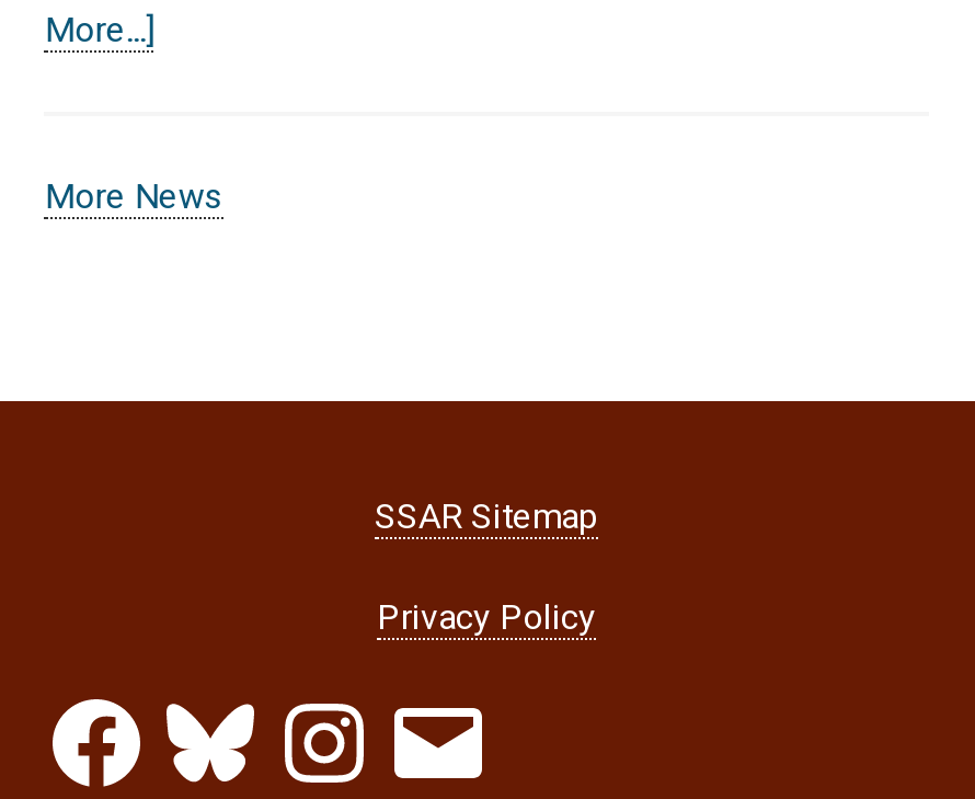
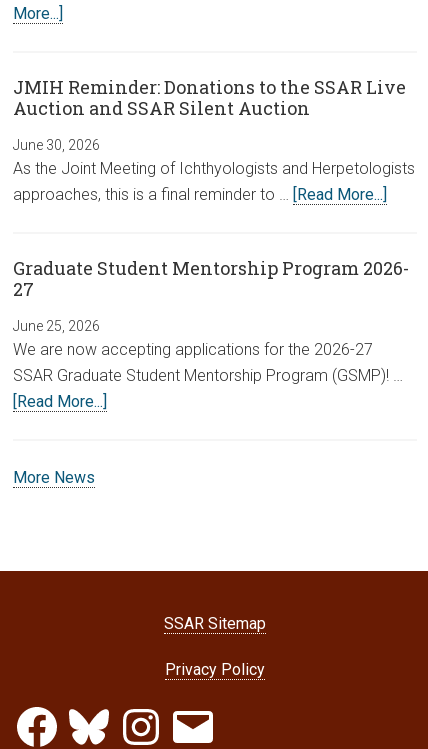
+ JMIH Reminder: Donations to the SSAR Live
+ Auction and SSAR Silent Auction
+ June 30, 2026
+ As the Joint Meeting of Ichthyologists and Herpetologists
+ approaches, this is a final reminder to … [Read More...]
+ Graduate Student Mentorship Program 2026-
+ 27
+ June 25, 2026
+ We are now accepting applications for the 2026-27
+ SSAR Graduate Student Mentorship Program (GSMP)! …
+ [Read More...]
